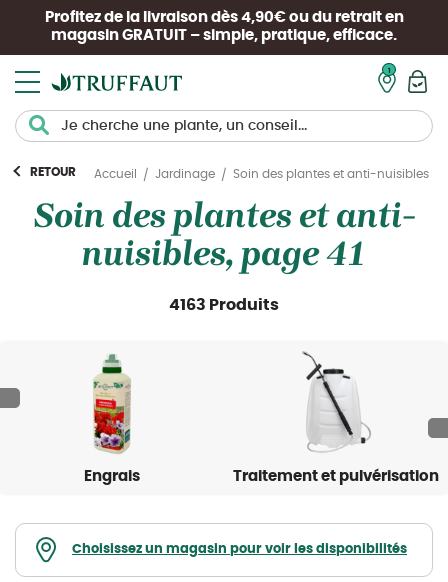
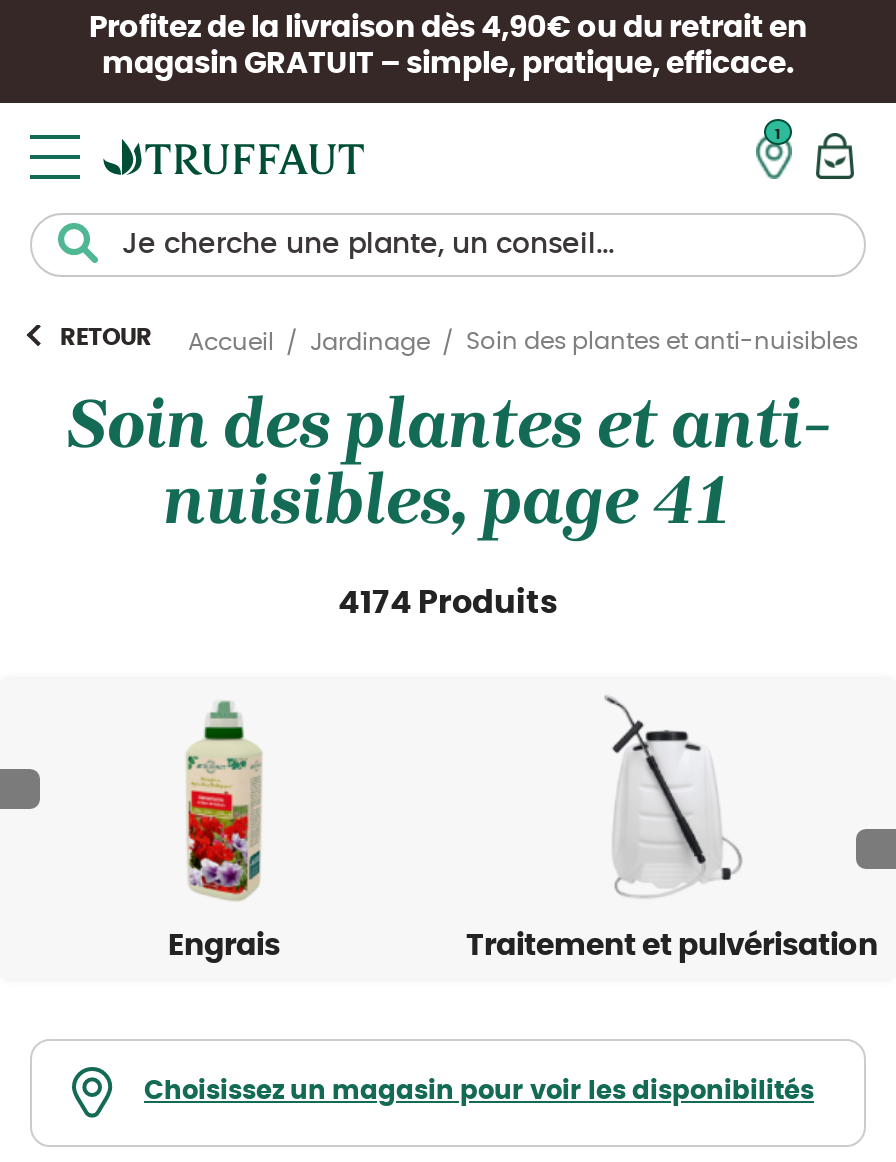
- 4163 Produits
+ 4174 Produits
